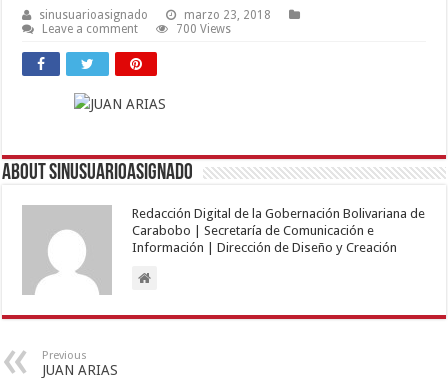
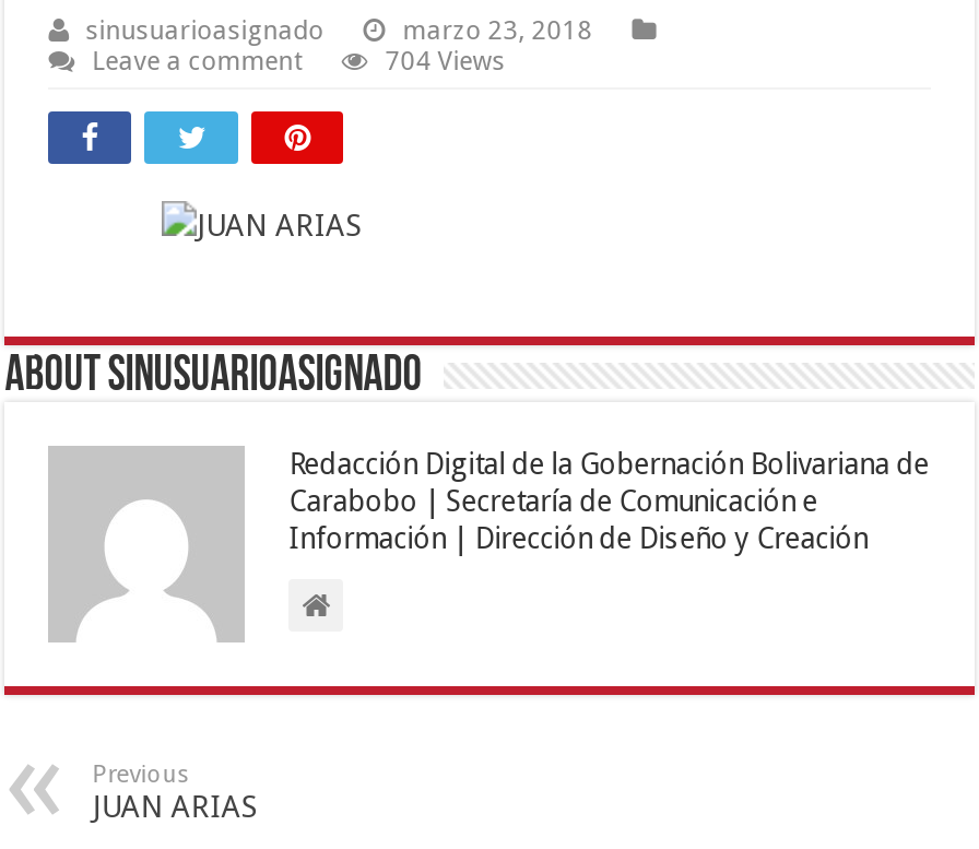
- 700 Views
+ 704 Views
